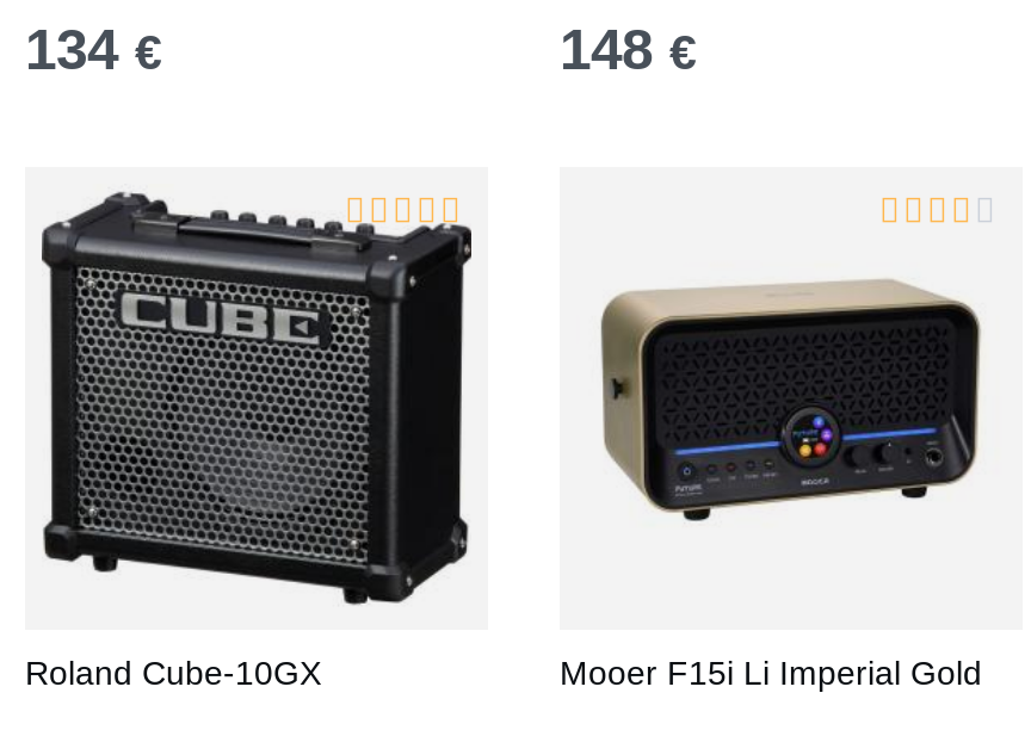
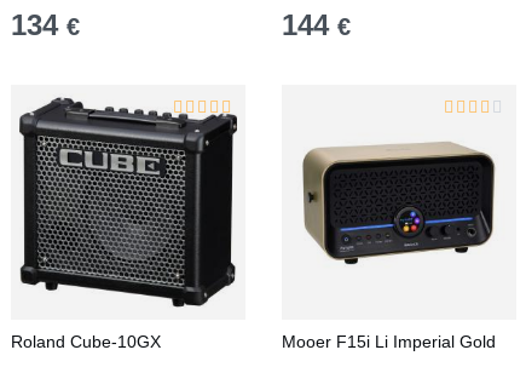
- 148 €
+ 144 €
